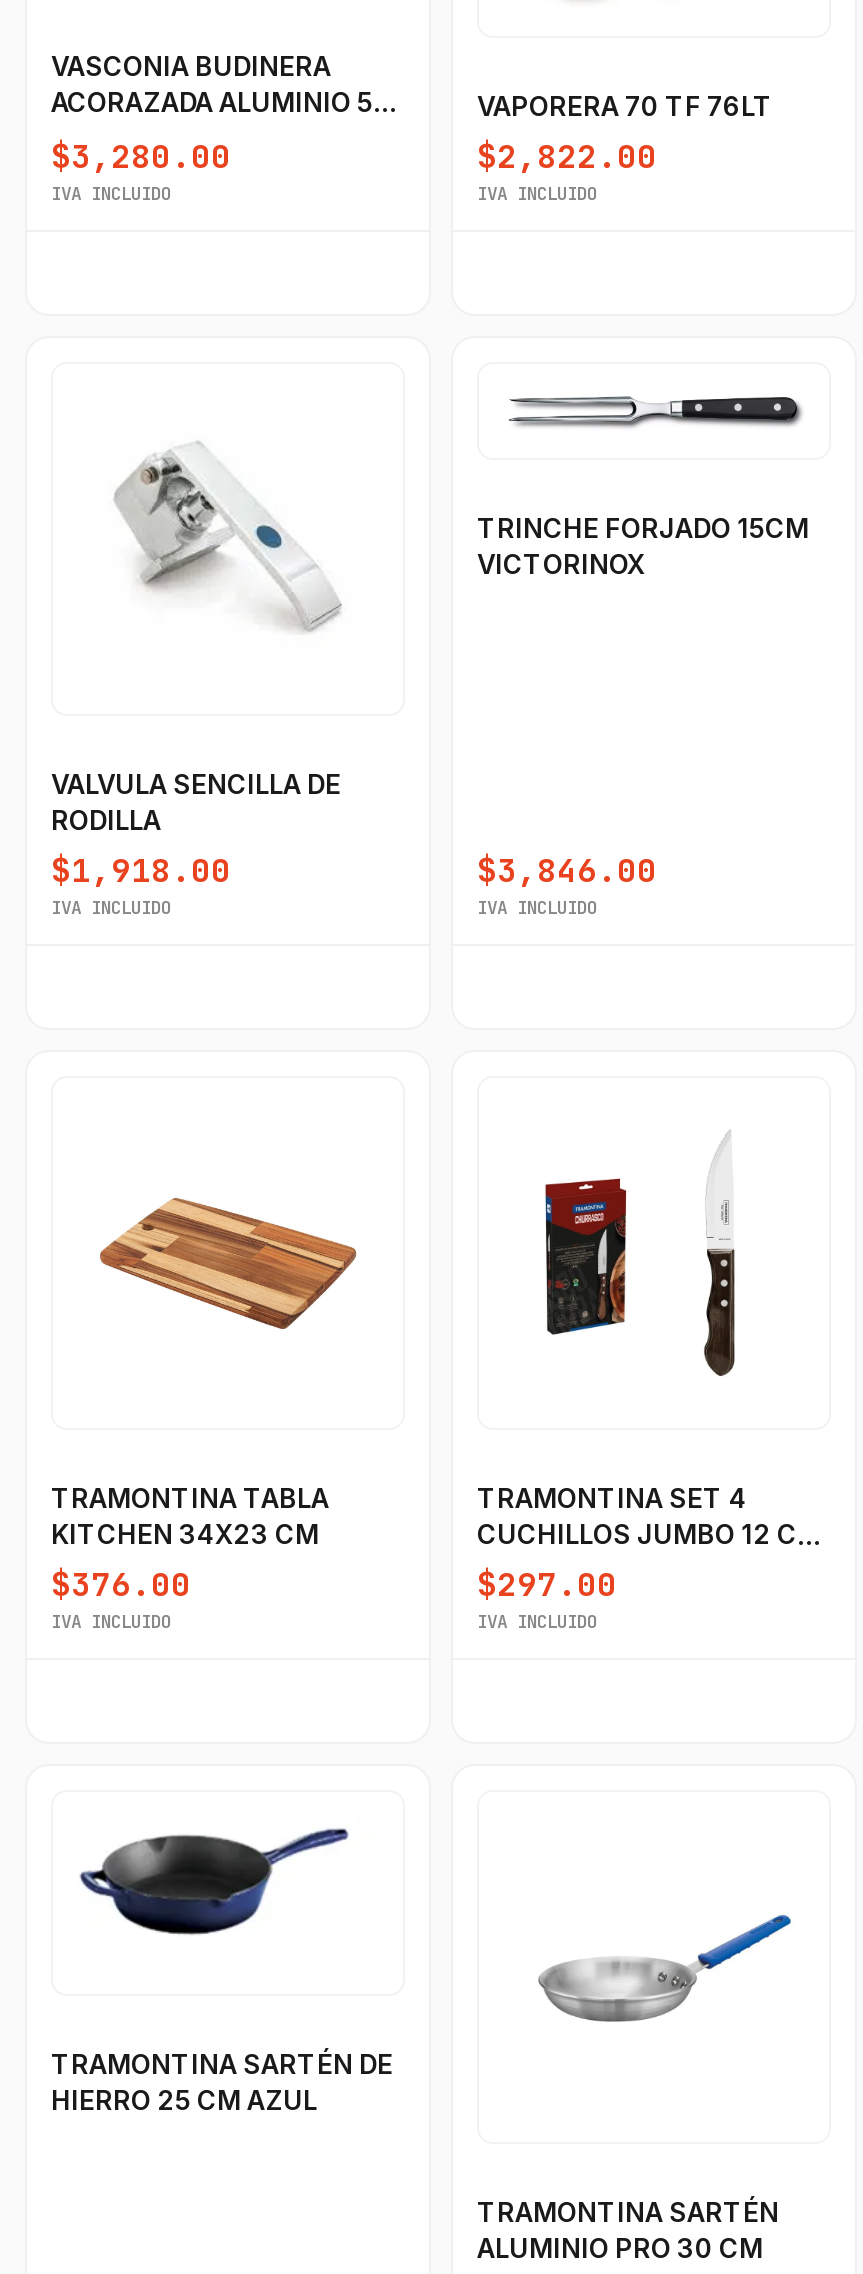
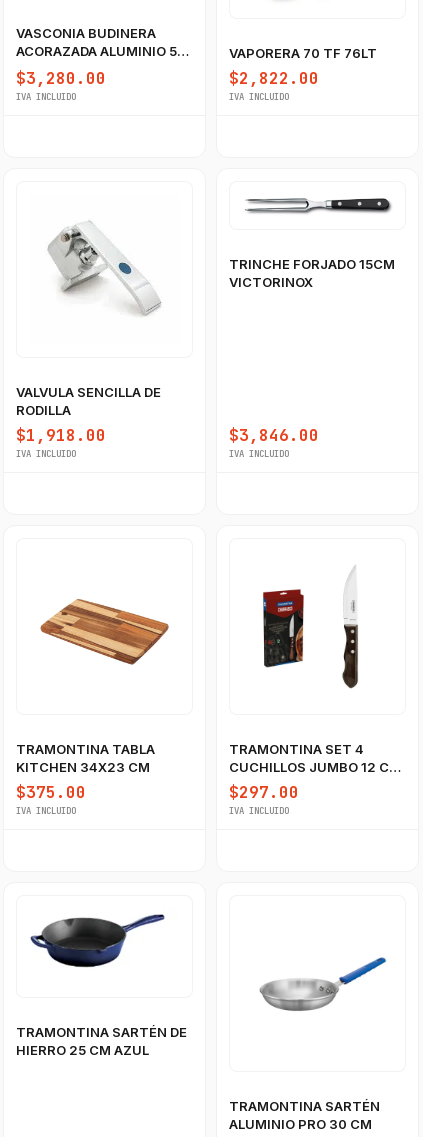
- $376.00
+ $375.00
